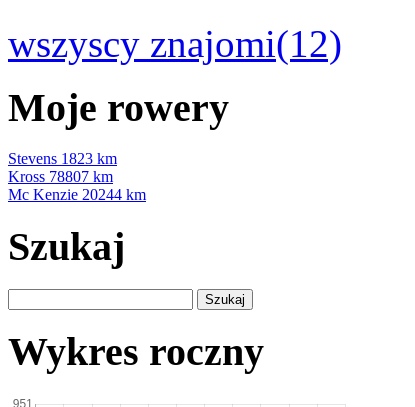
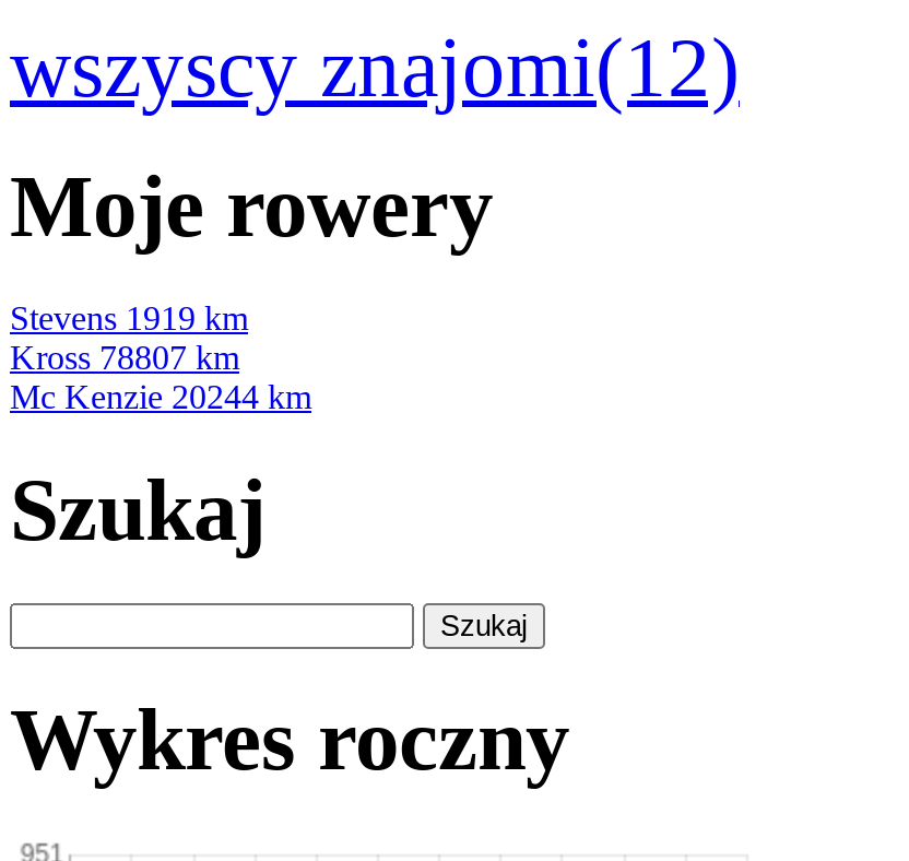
- Stevens 1823 km
+ Stevens 1919 km
